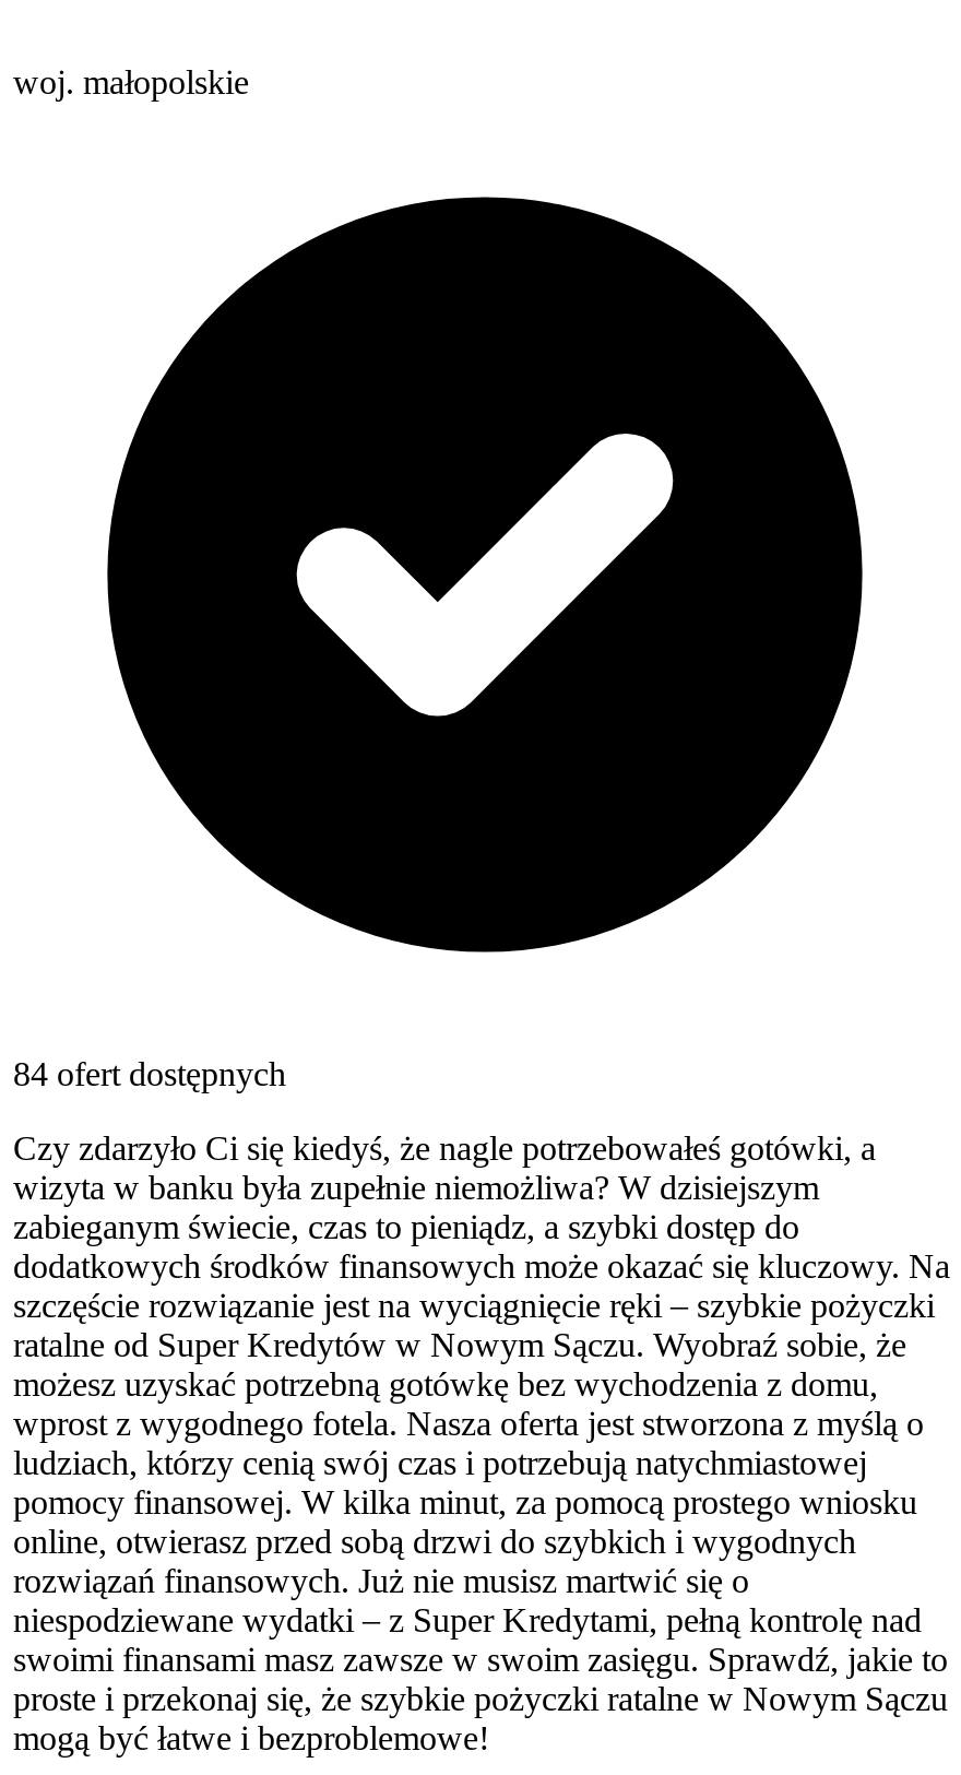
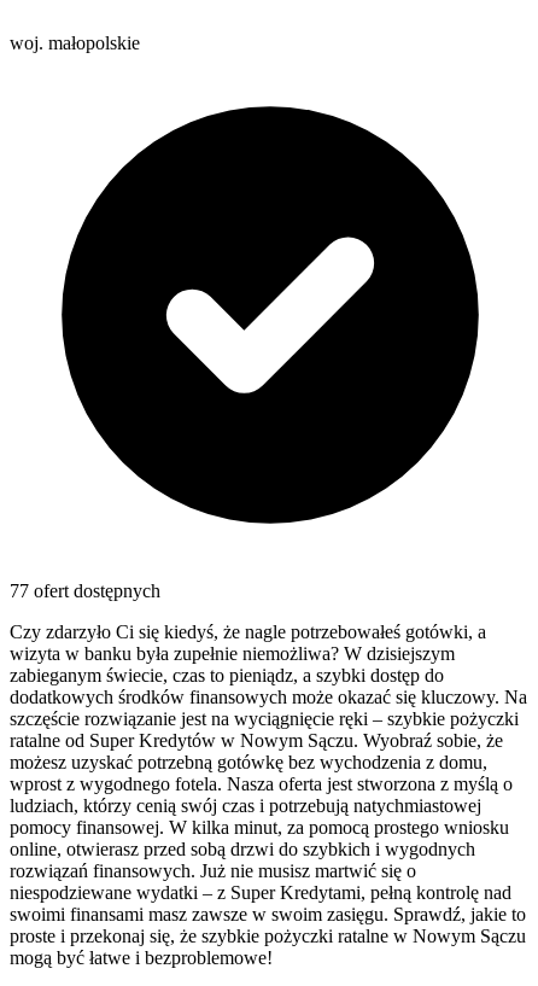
- 84 ofert dostępnych
+ 77 ofert dostępnych
